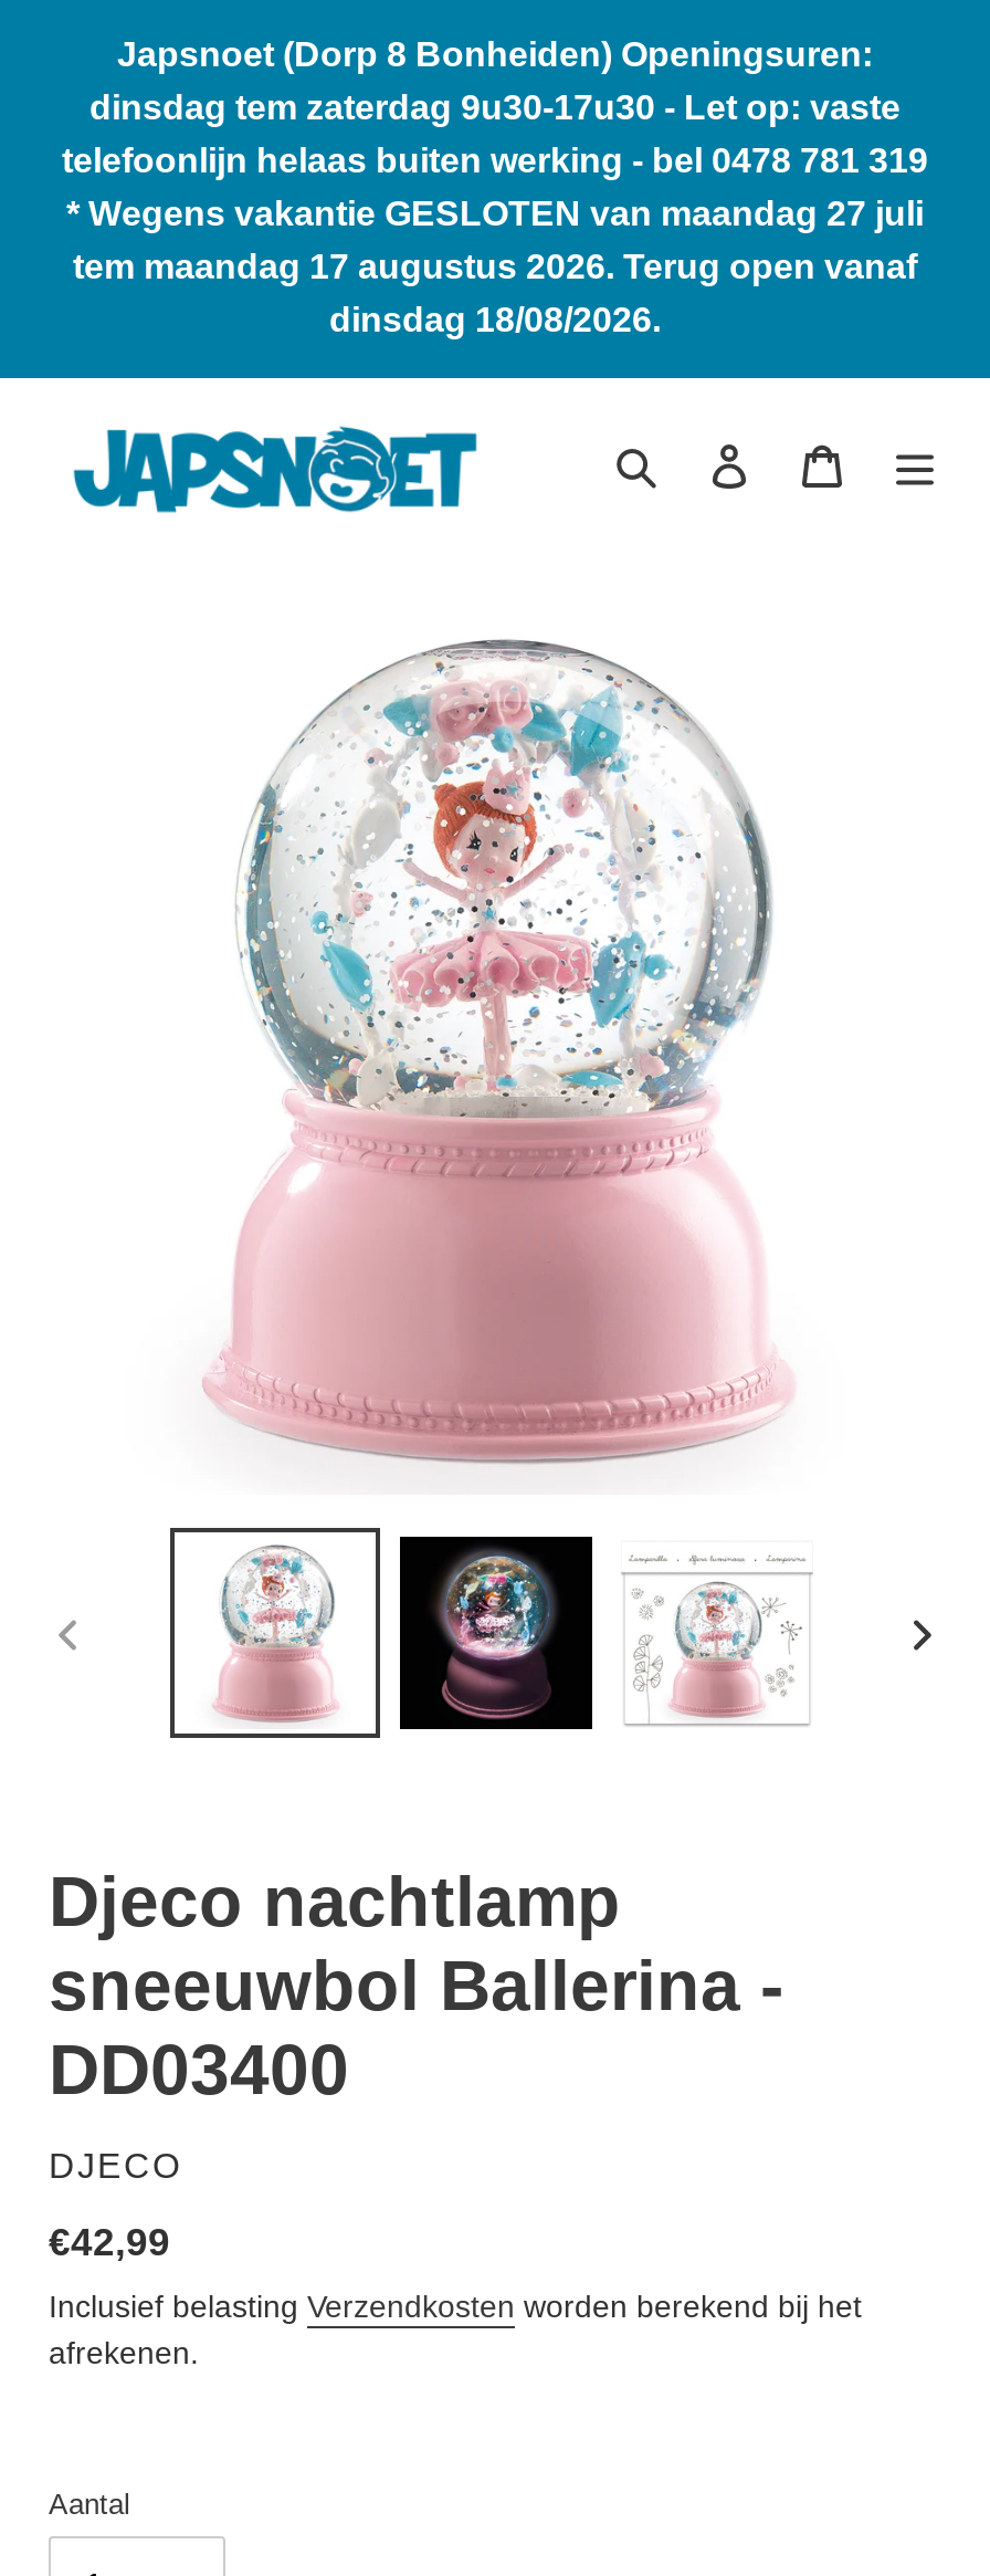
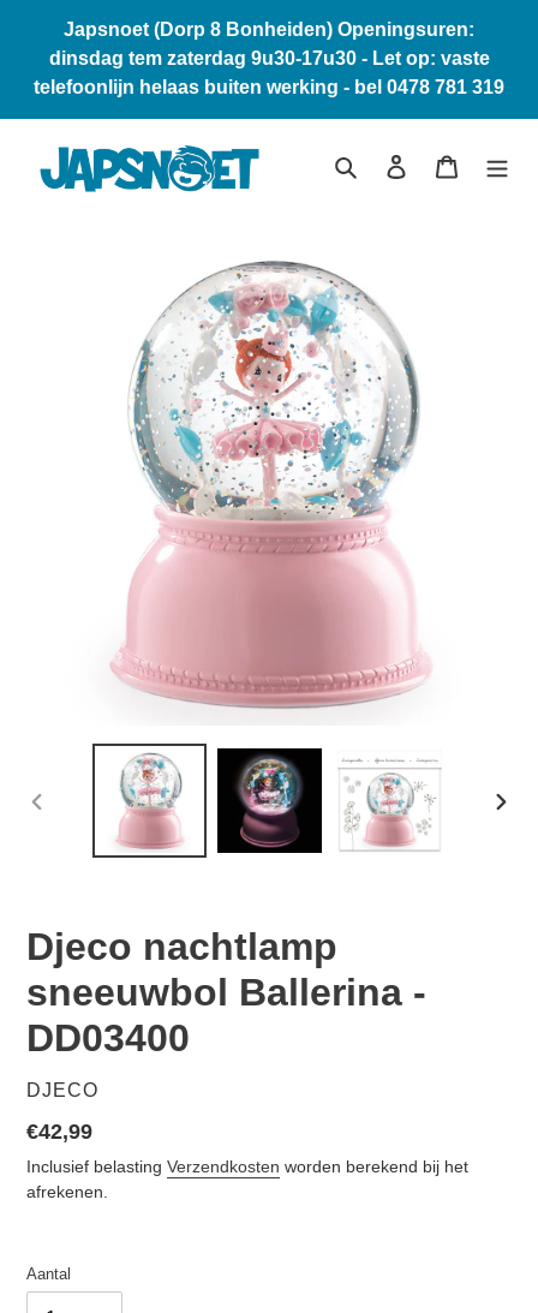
- * Wegens vakantie GESLOTEN van maandag 27 juli
- tem maandag 17 augustus 2026. Terug open vanaf
- dinsdag 18/08/2026.
